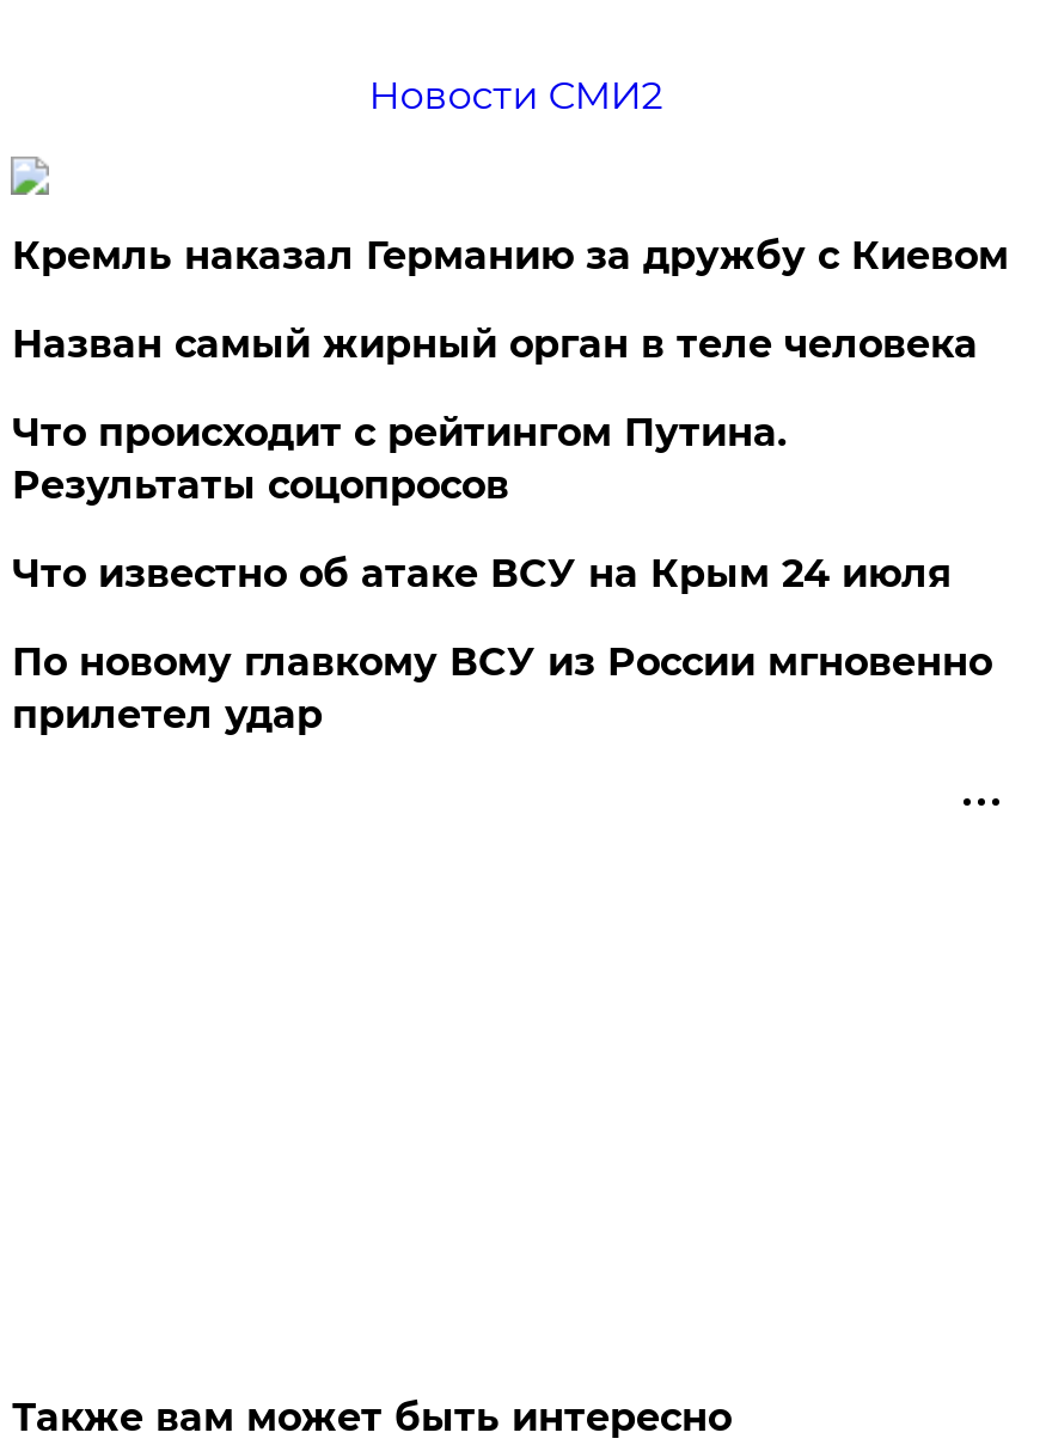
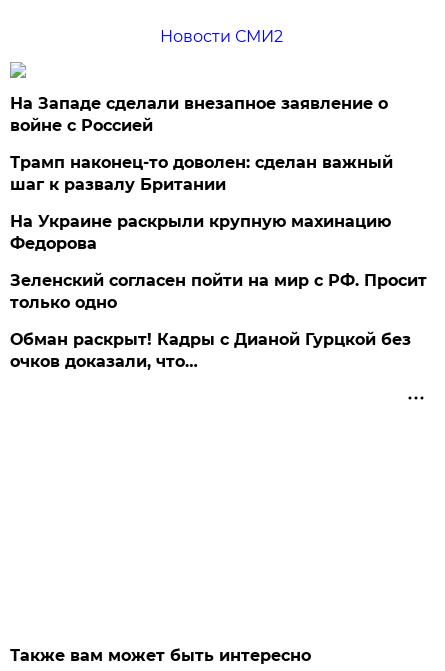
- Кремль наказал Германию за дружбу с Киевом
+ На Западе сделали внезапное заявление о
+ войне с Россией

- Назван самый жирный орган в теле человека
+ Трамп наконец-то доволен: сделан важный
+ шаг к развалу Британии

- Что происходит с рейтингом Путина.
- Результаты соцопросов
+ На Украине раскрыли крупную махинацию
+ Федорова

- Что известно об атаке ВСУ на Крым 24 июля
+ Зеленский согласен пойти на мир с РФ. Просит
+ только одно

- По новому главкому ВСУ из России мгновенно
- прилетел удар
+ Обман раскрыт! Кадры с Дианой Гурцкой без
+ очков доказали, что…
